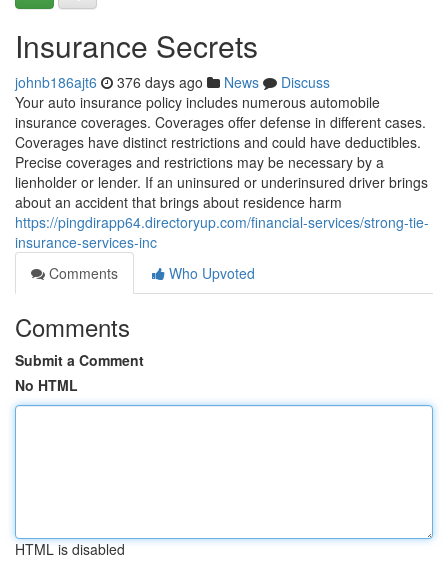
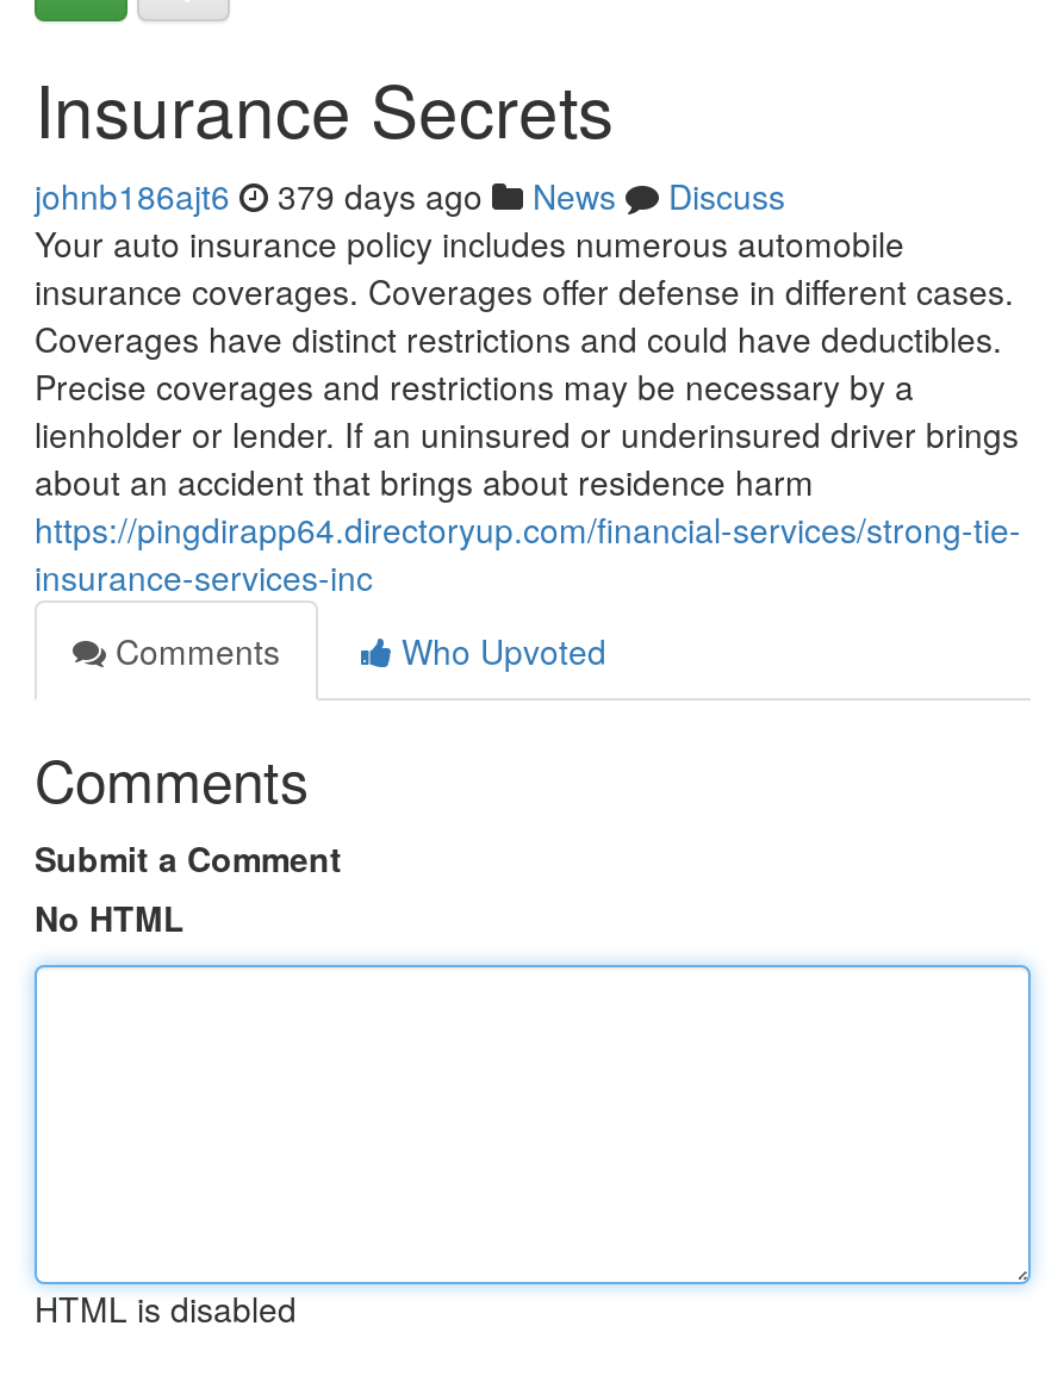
- johnb186ajt6 376 days ago News Discuss
+ johnb186ajt6 379 days ago News Discuss
